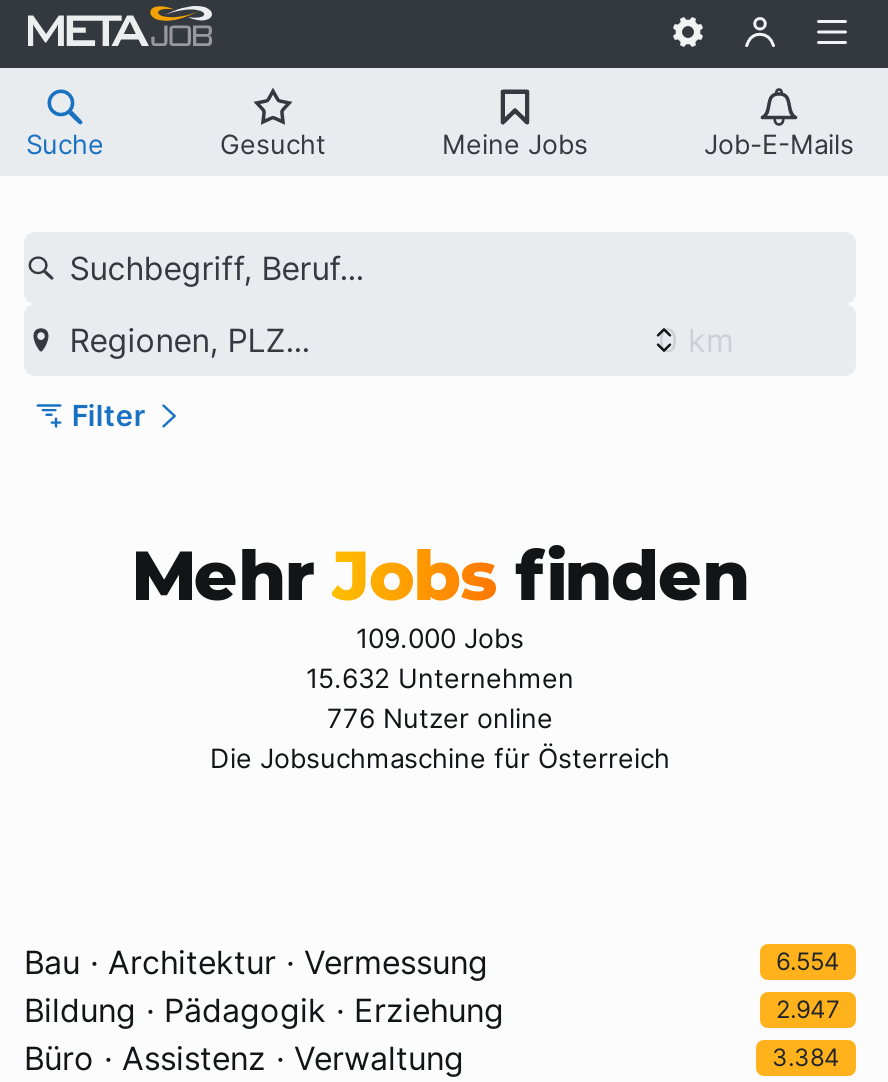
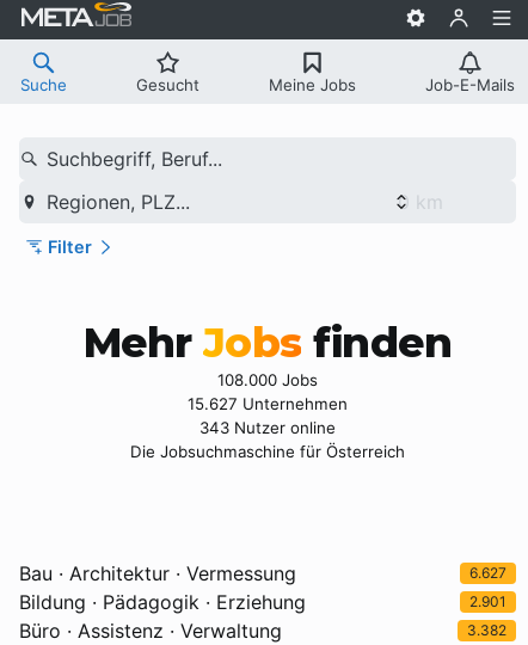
- 109.000 Jobs
+ 108.000 Jobs

- 15.632 Unternehmen
+ 15.627 Unternehmen

- 776 Nutzer online
+ 343 Nutzer online

- 6.554
+ 6.627

- 2.947
+ 2.901

- 3.384
+ 3.382
